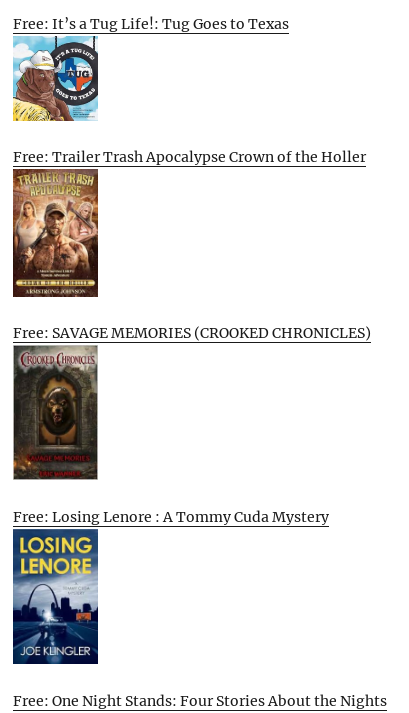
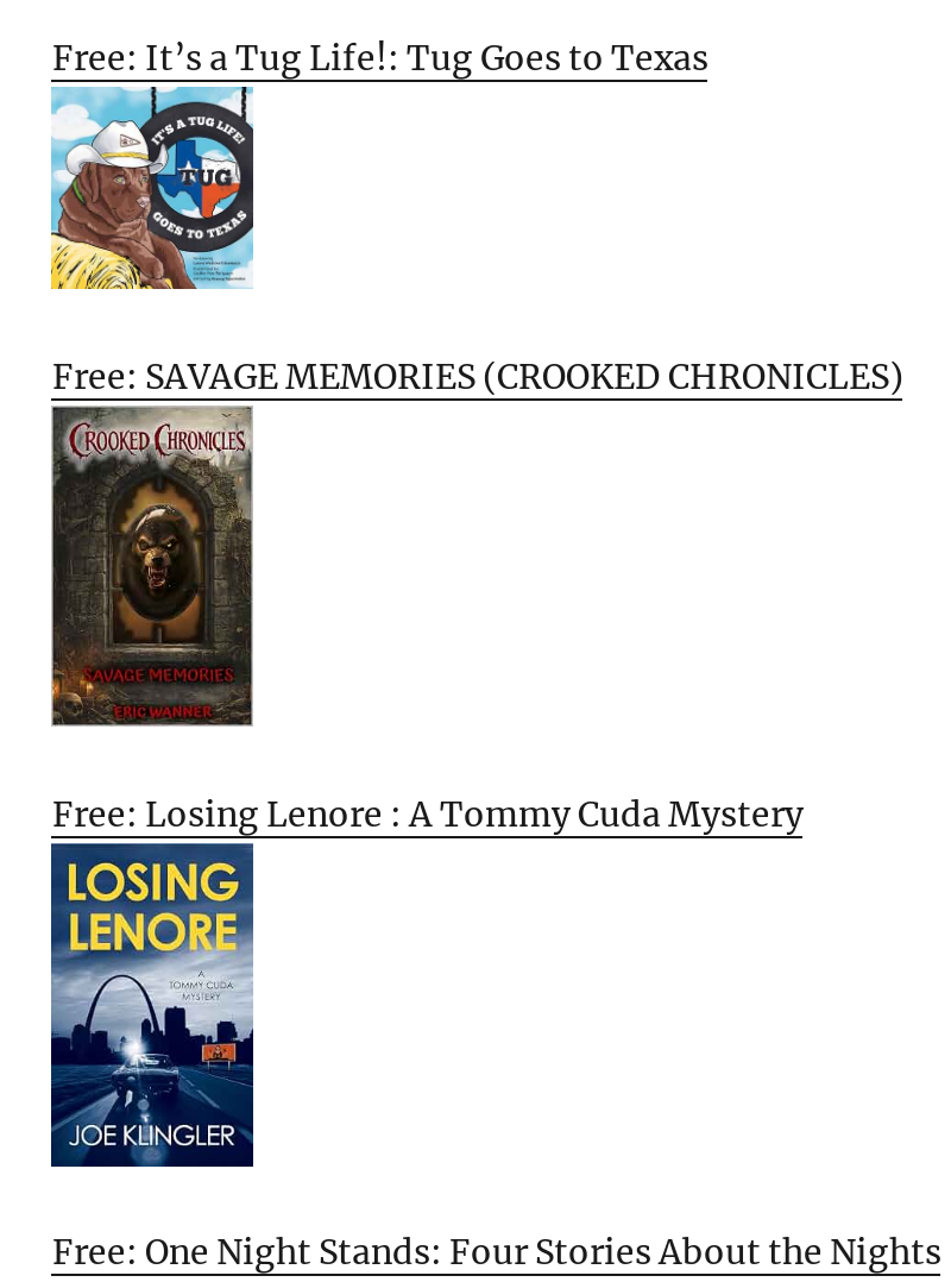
- Free: Trailer Trash Apocalypse Crown of the Holler

- [image]
